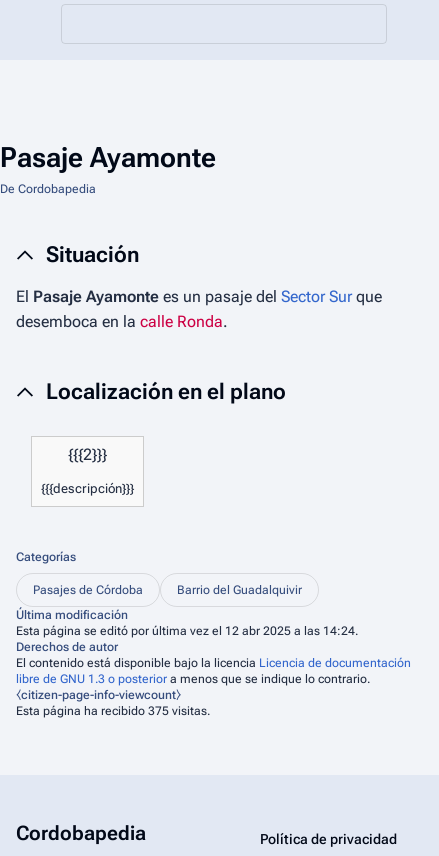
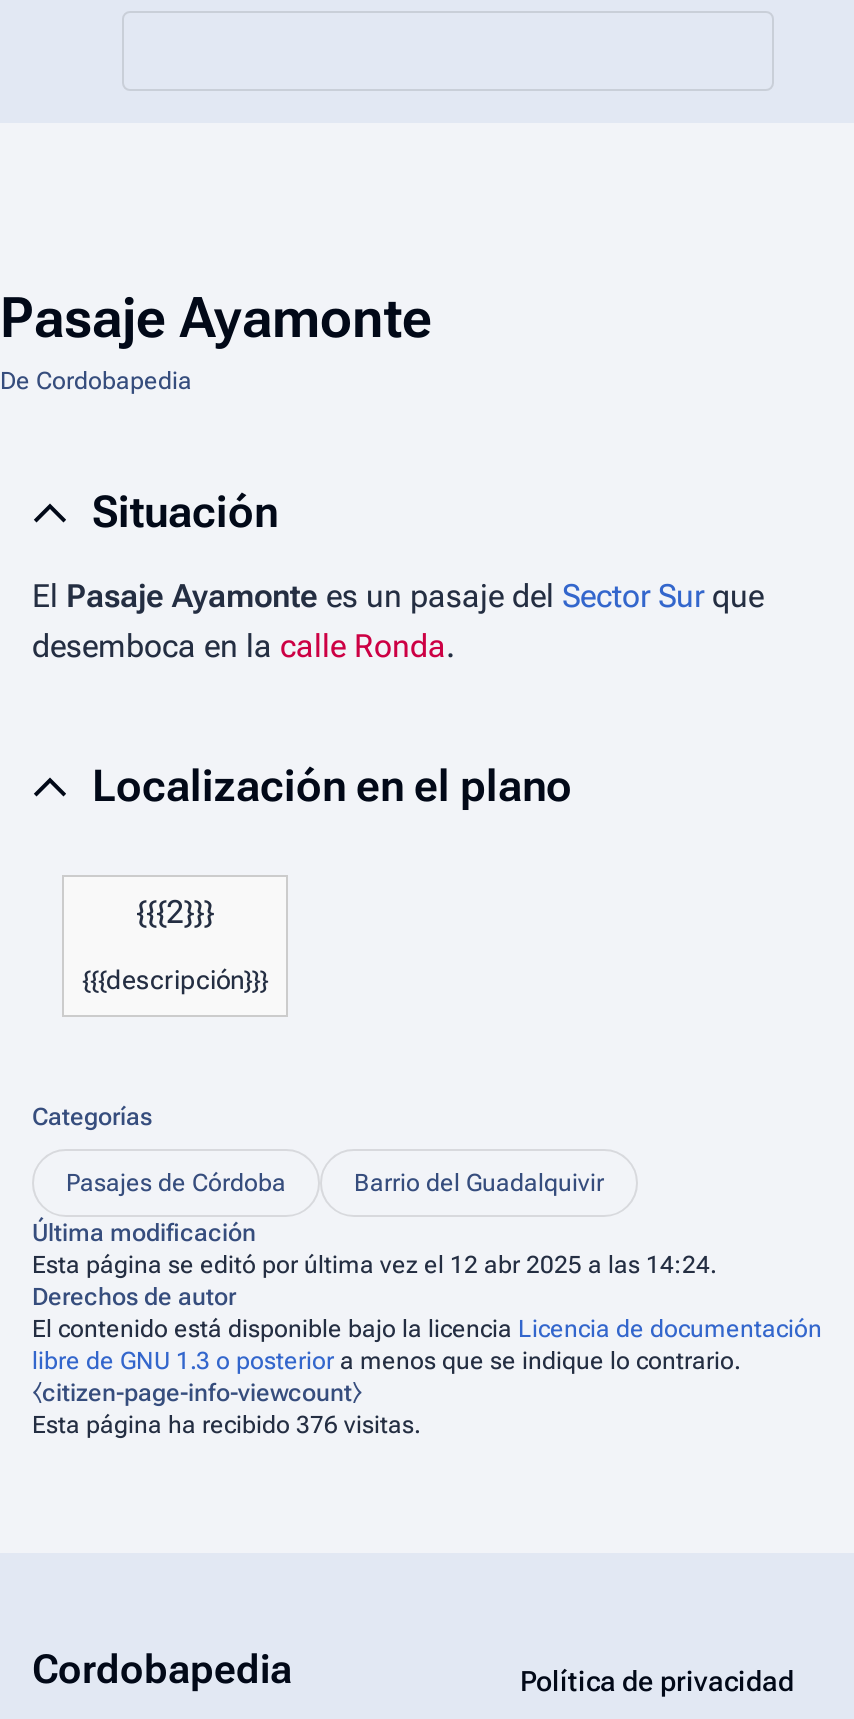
- Esta página ha recibido 375 visitas.
+ Esta página ha recibido 376 visitas.
